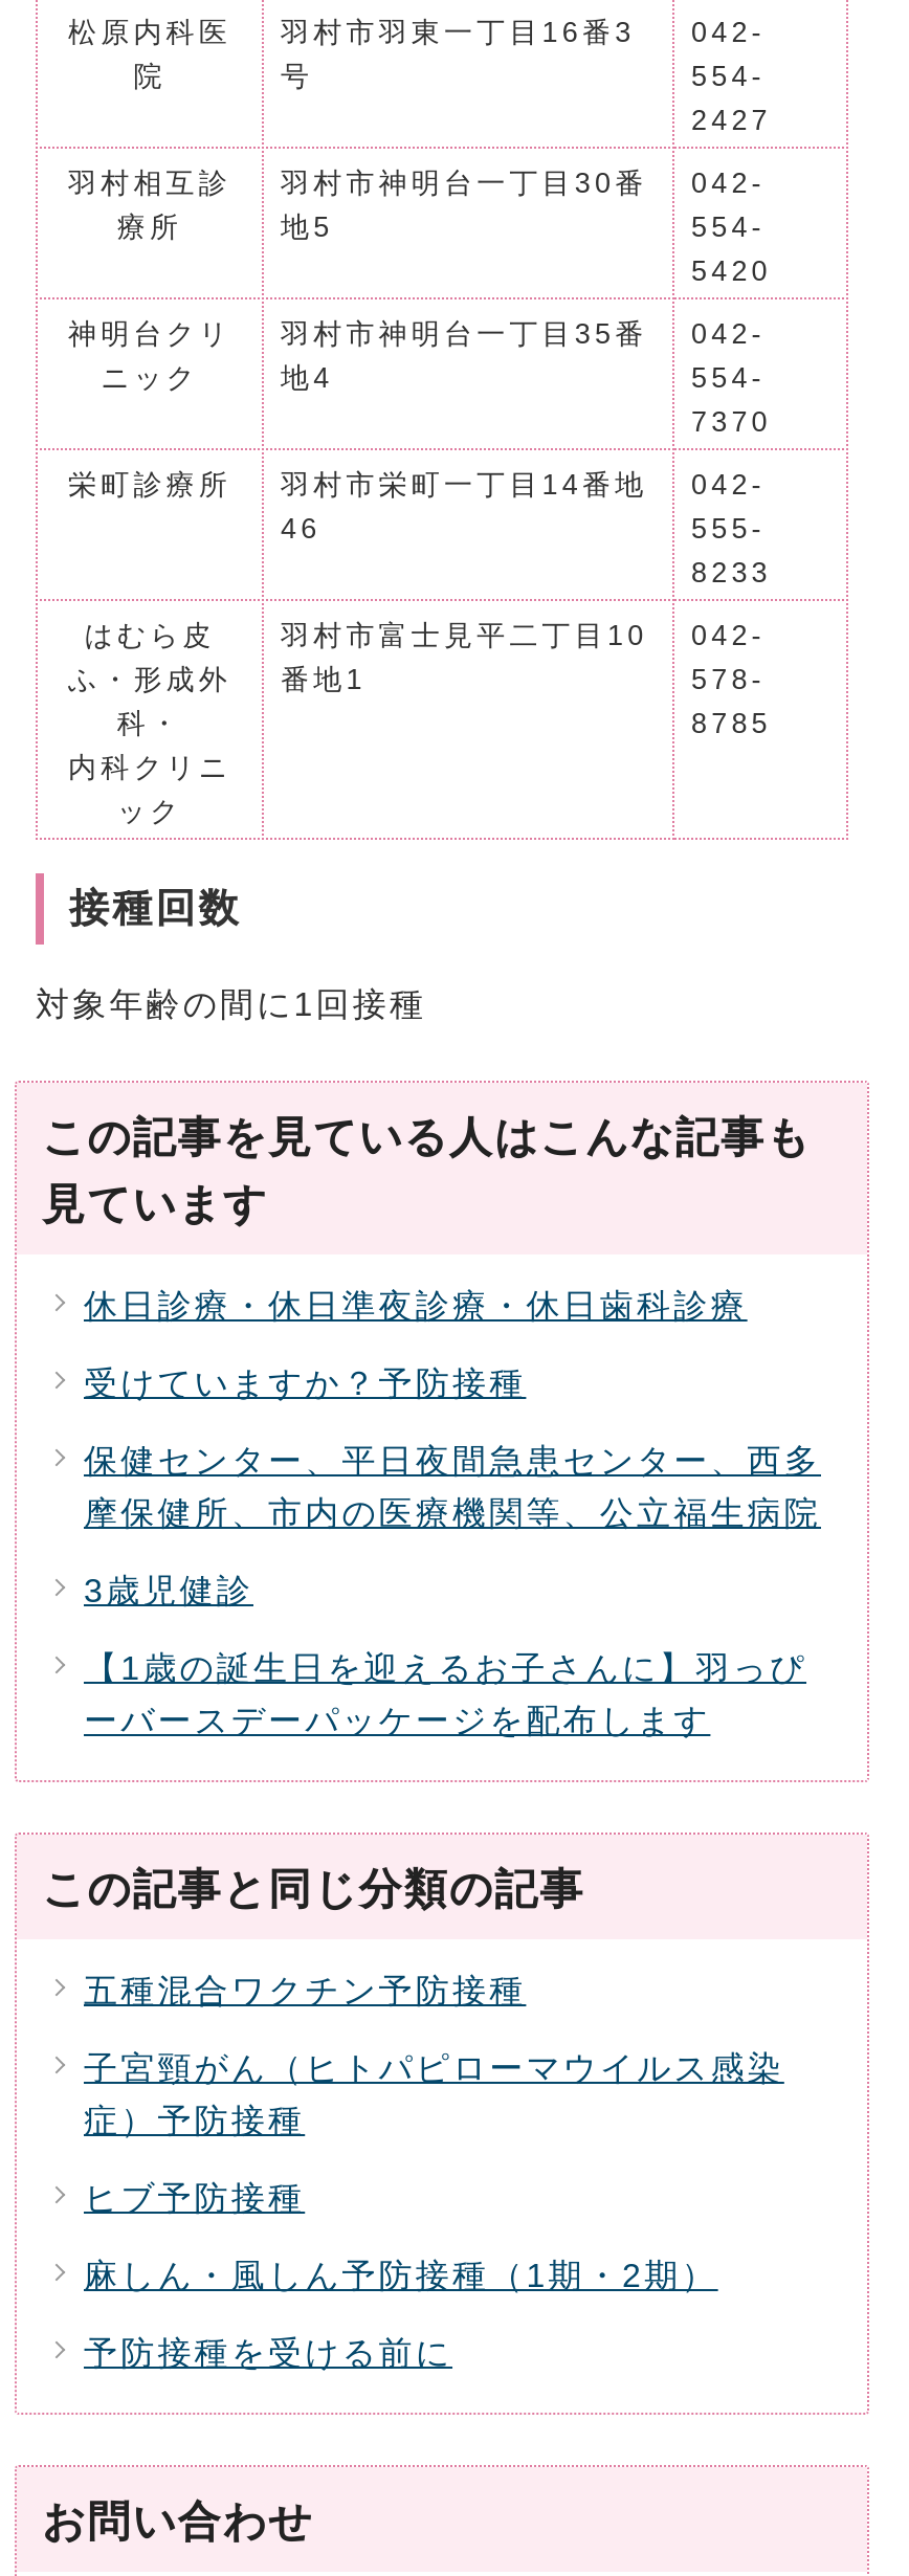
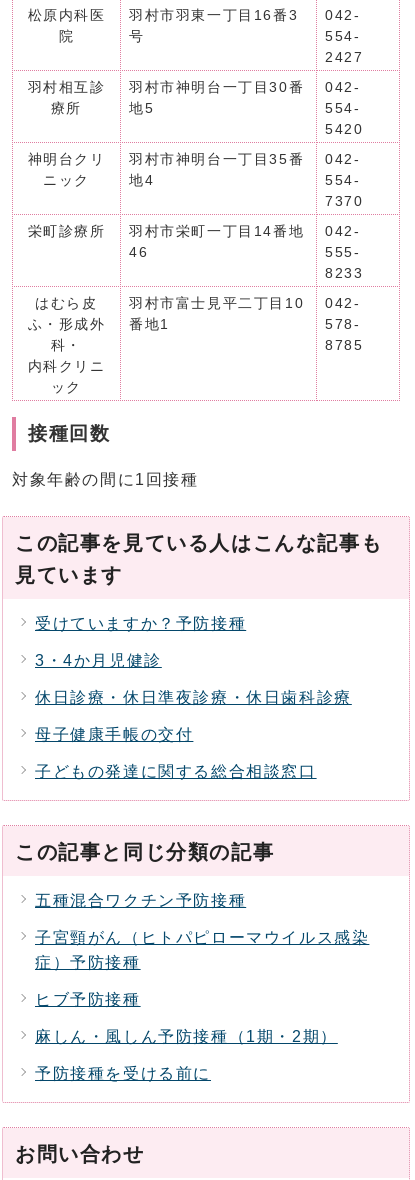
moved down: 休日診療・休日準夜診療・休日歯科診療

- 保健センター、平日夜間急患センター、西多
- 摩保健所、市内の医療機関等、公立福生病院
- 3歳児健診
- 【1歳の誕生日を迎えるお子さんに】羽っぴ
- ーバースデーパッケージを配布します
+ 3・4か月児健診
+ 母子健康手帳の交付
+ 子どもの発達に関する総合相談窓口
